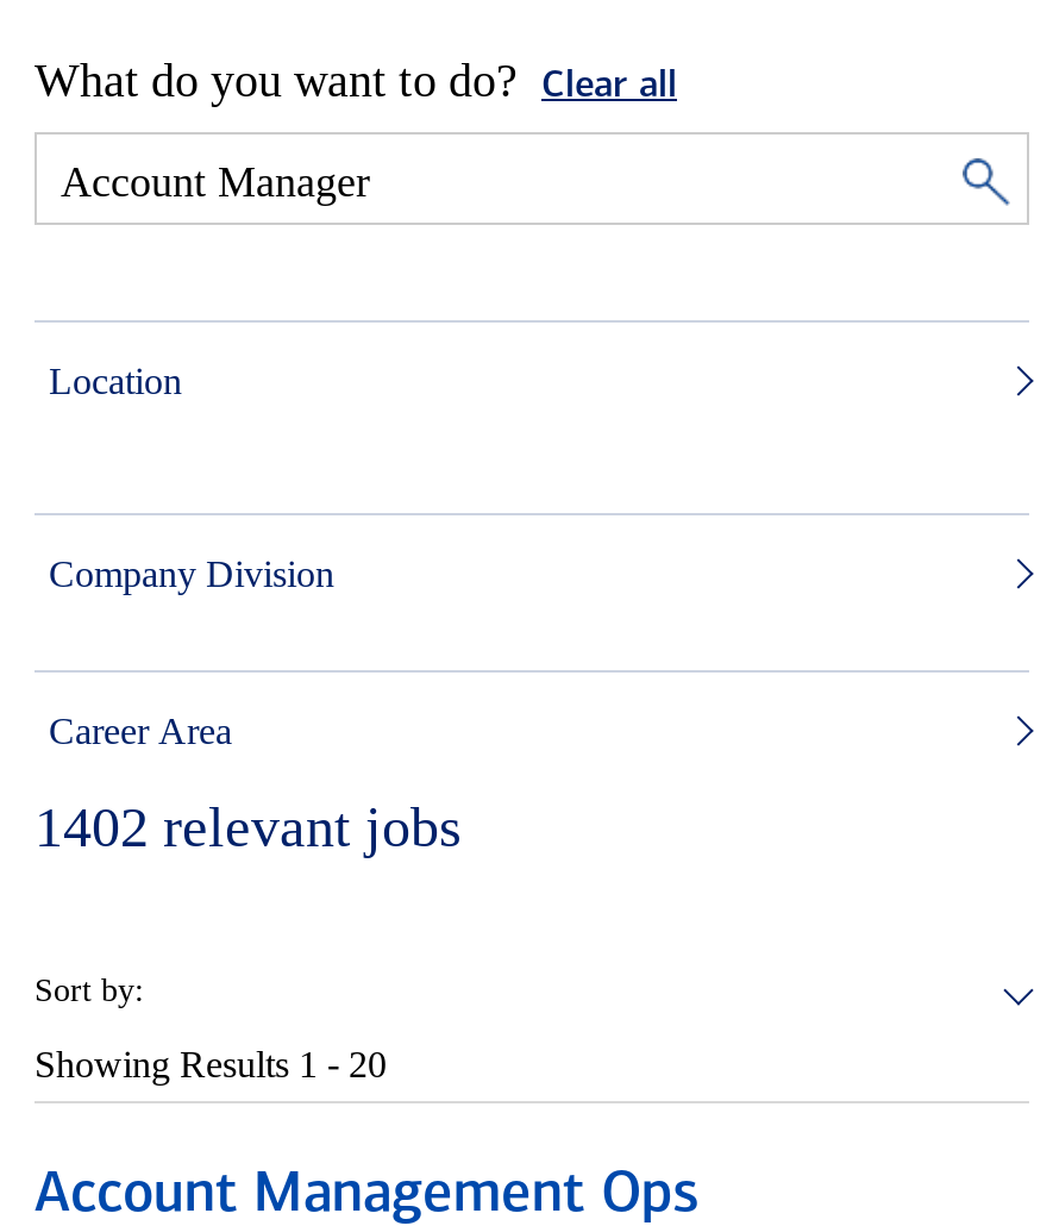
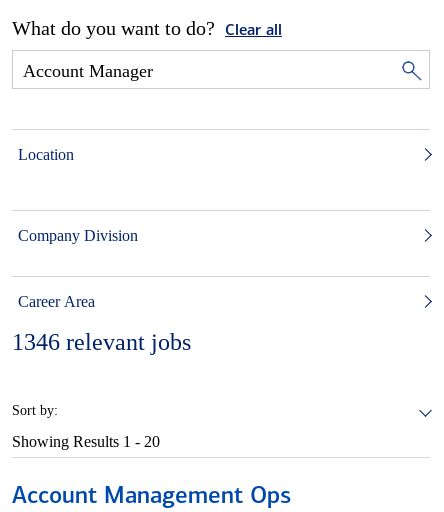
- 1402 relevant jobs
+ 1346 relevant jobs
